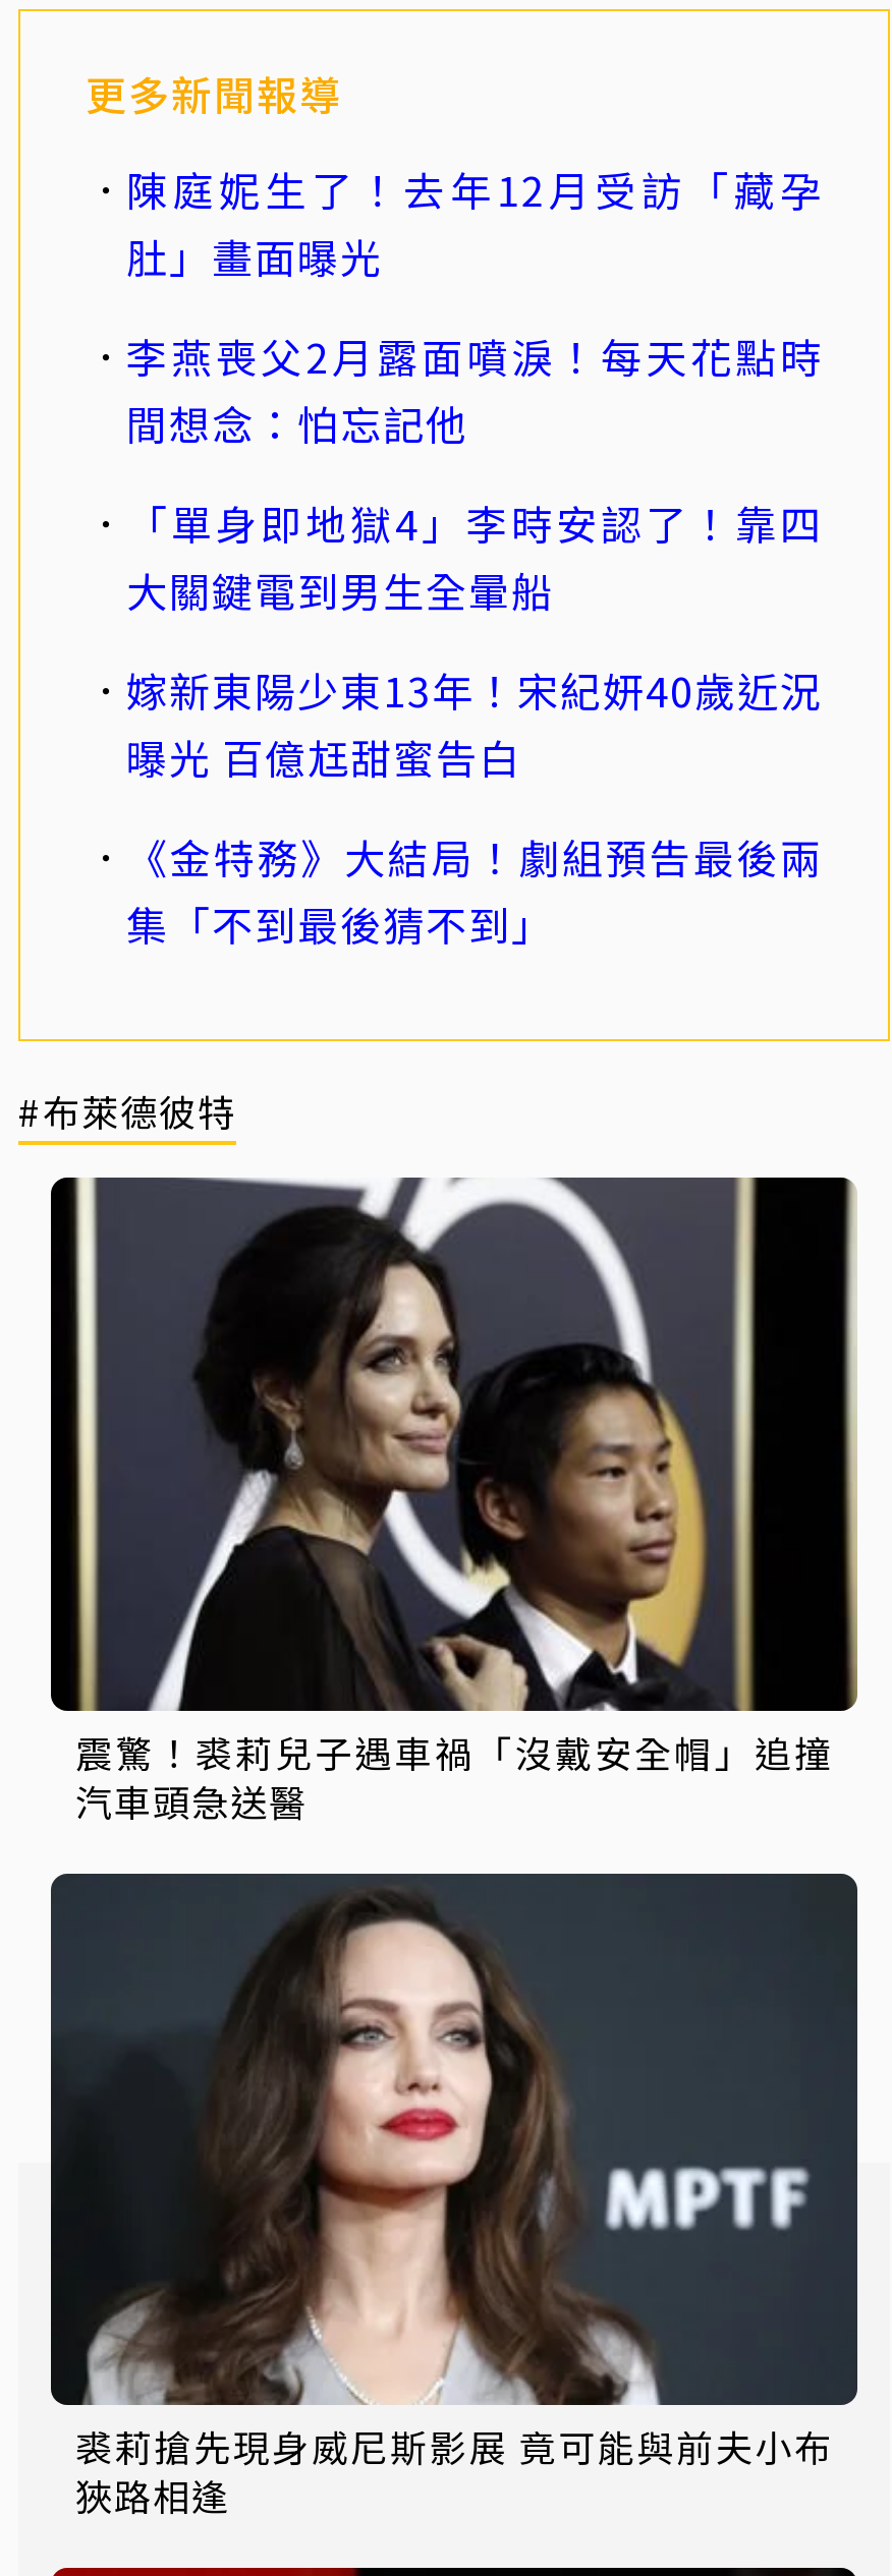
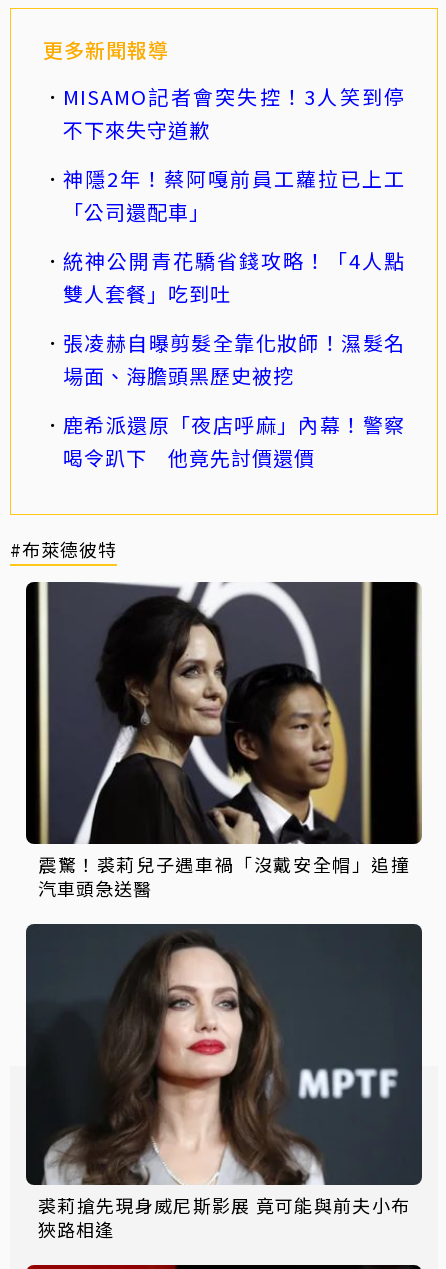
- 陳庭妮生了！去年12月受訪「藏孕
- 肚」畫面曝光
+ MISAMO記者會突失控！3人笑到停
+ 不下來失守道歉

- 李燕喪父2月露面噴淚！每天花點時
- 間想念：怕忘記他
+ 神隱2年！蔡阿嘎前員工蘿拉已上工
+ 「公司還配車」

- 「單身即地獄4」李時安認了！靠四
- 大關鍵電到男生全暈船
+ 統神公開青花驕省錢攻略！「4人點
+ 雙人套餐」吃到吐

- 嫁新東陽少東13年！宋紀妍40歲近況
- 曝光 百億尪甜蜜告白
+ 張凌赫自曝剪髮全靠化妝師！濕髮名
+ 場面、海膽頭黑歷史被挖

- 《金特務》大結局！劇組預告最後兩
- 集「不到最後猜不到」
+ 鹿希派還原「夜店呼麻」內幕！警察
+ 喝令趴下 他竟先討價還價
